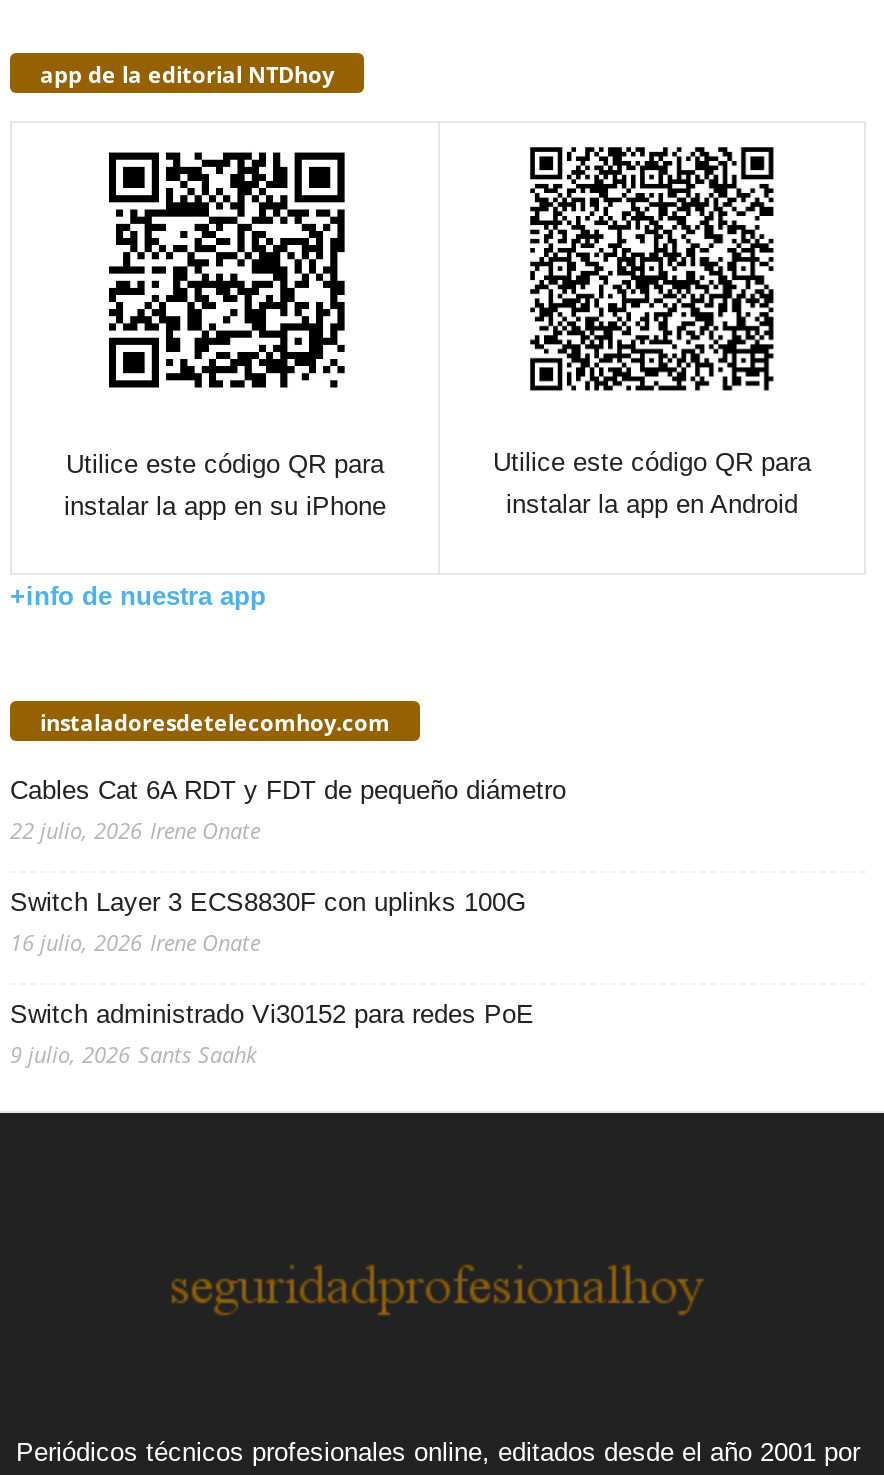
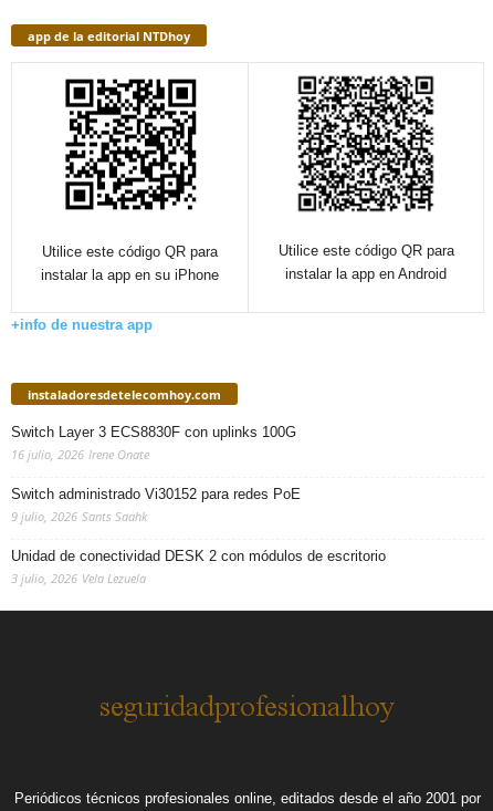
- Cables Cat 6A RDT y FDT de pequeño diámetro
- 22 julio, 2026 Irene Onate

moved up: Switch Layer 3 ECS8830F con uplinks 100G | 16 julio, 2026 Irene Onate | Switch administrado Vi30152 para redes PoE | 9 julio, 2026 Sants Saahk

+ Unidad de conectividad DESK 2 con módulos de escritorio
+ 3 julio, 2026 Vela Lezuela
